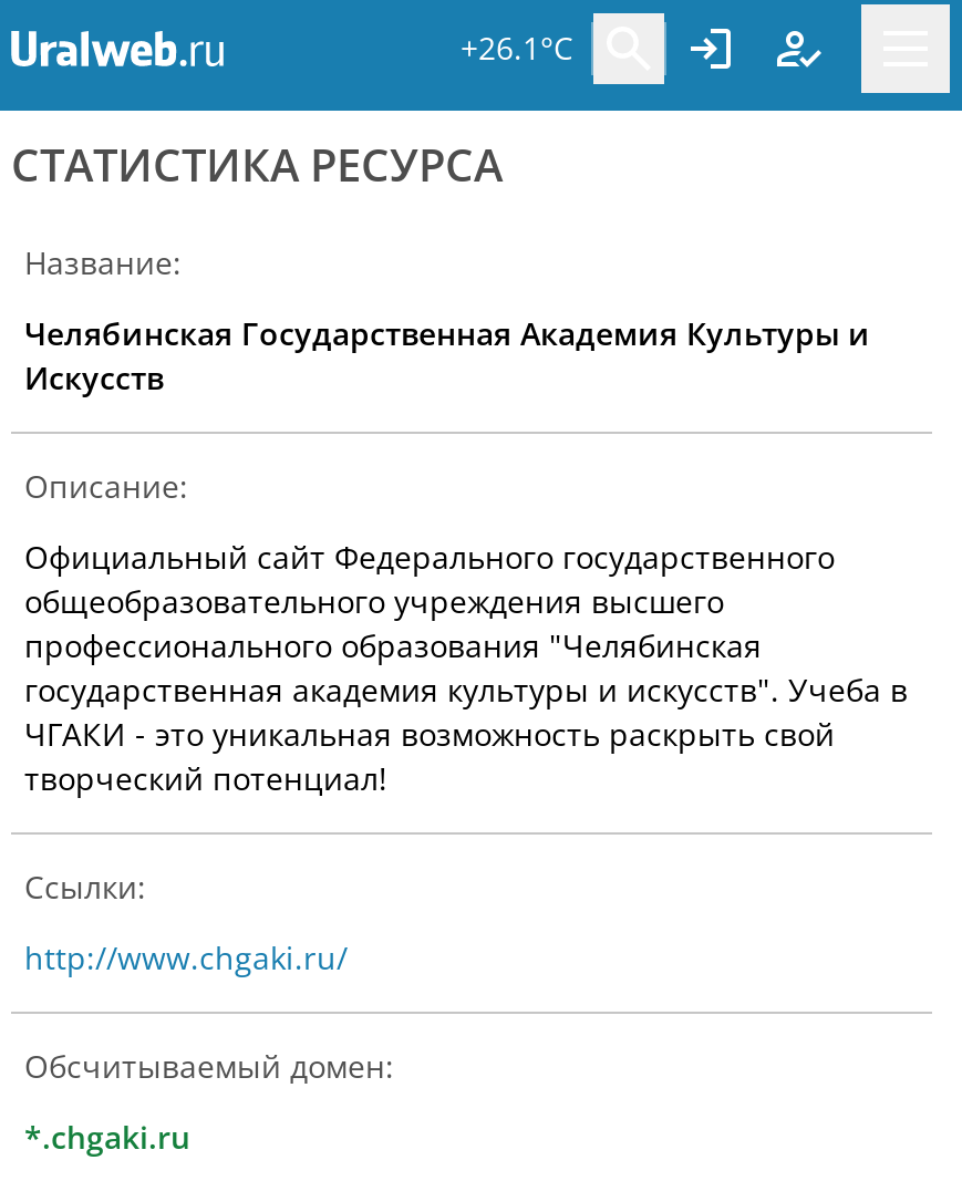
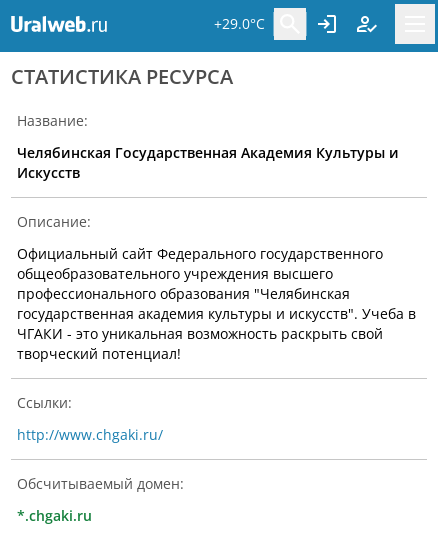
- +26.1°C
+ +29.0°C
